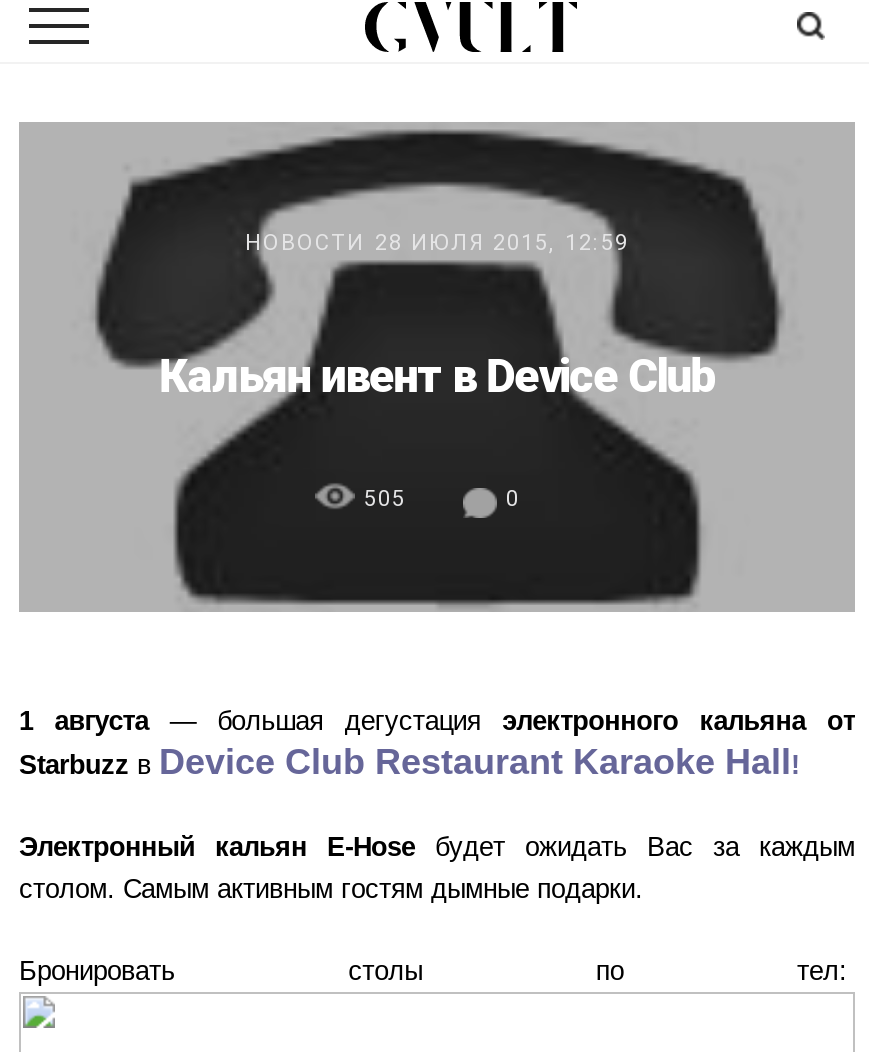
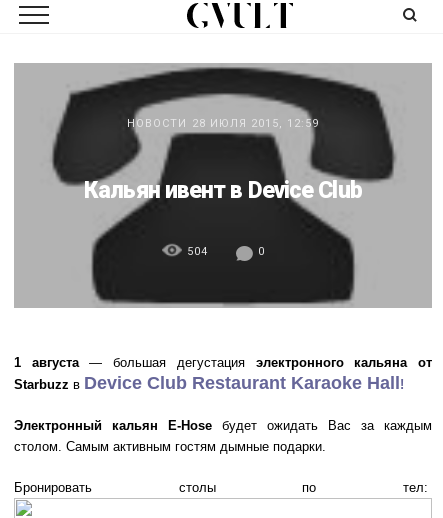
- 505
+ 504
